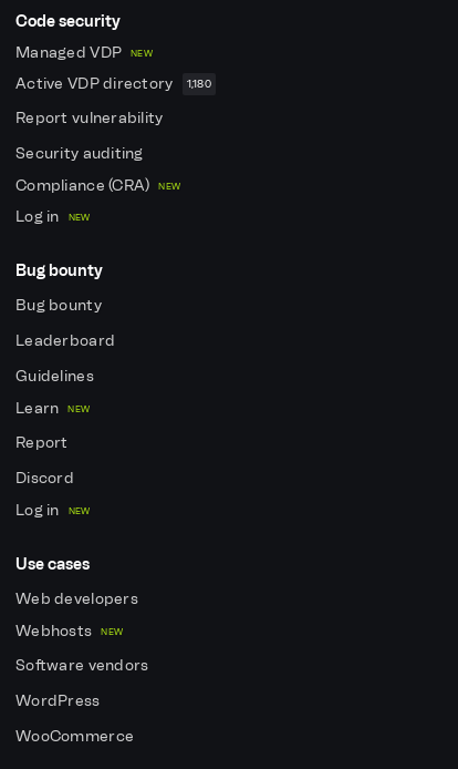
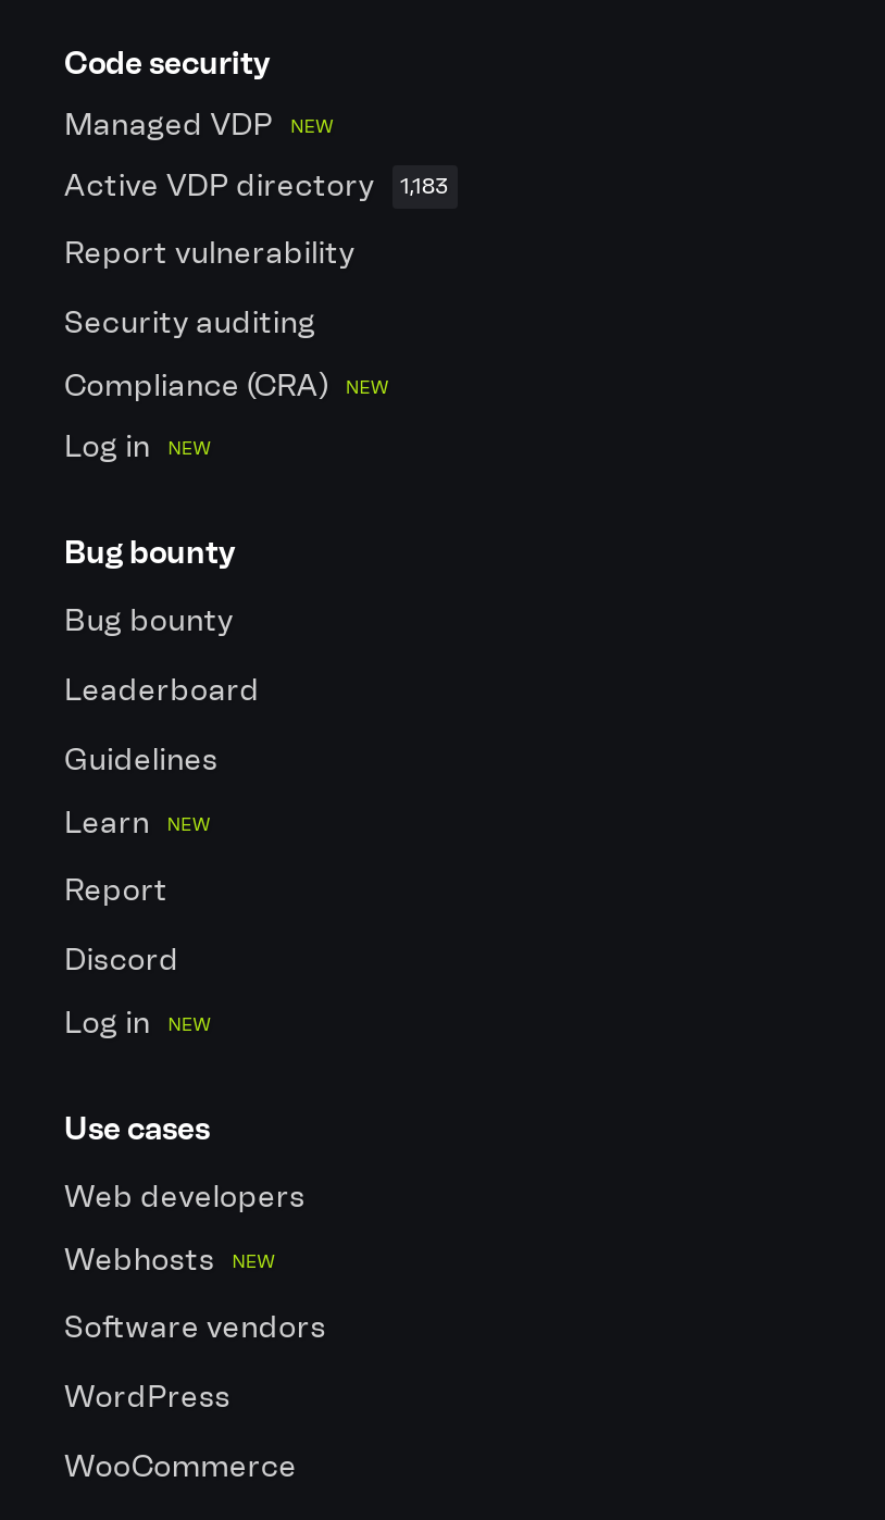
- Active VDP directory 1,180
+ Active VDP directory 1,183
